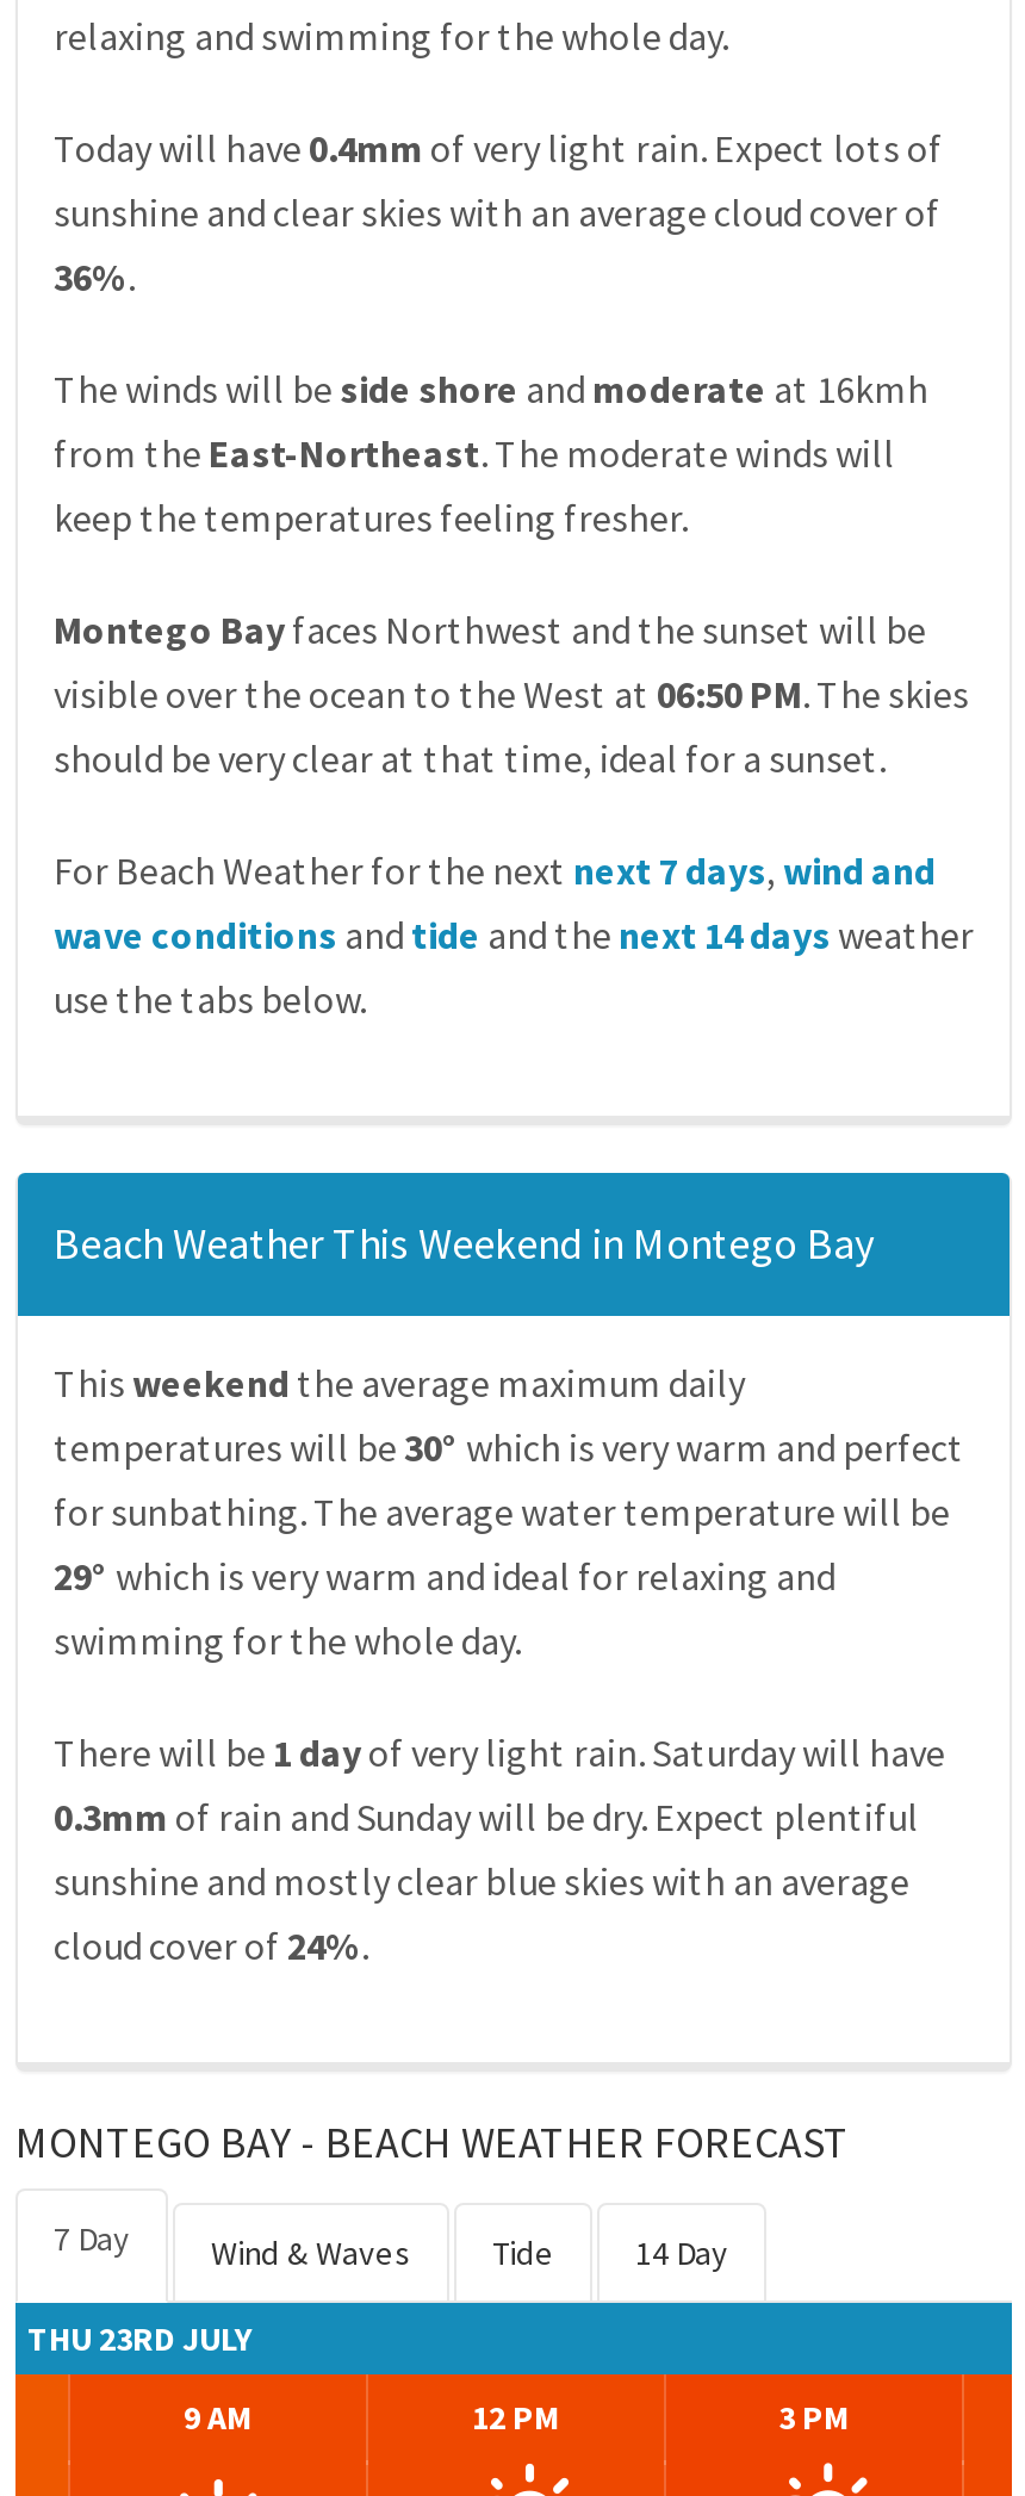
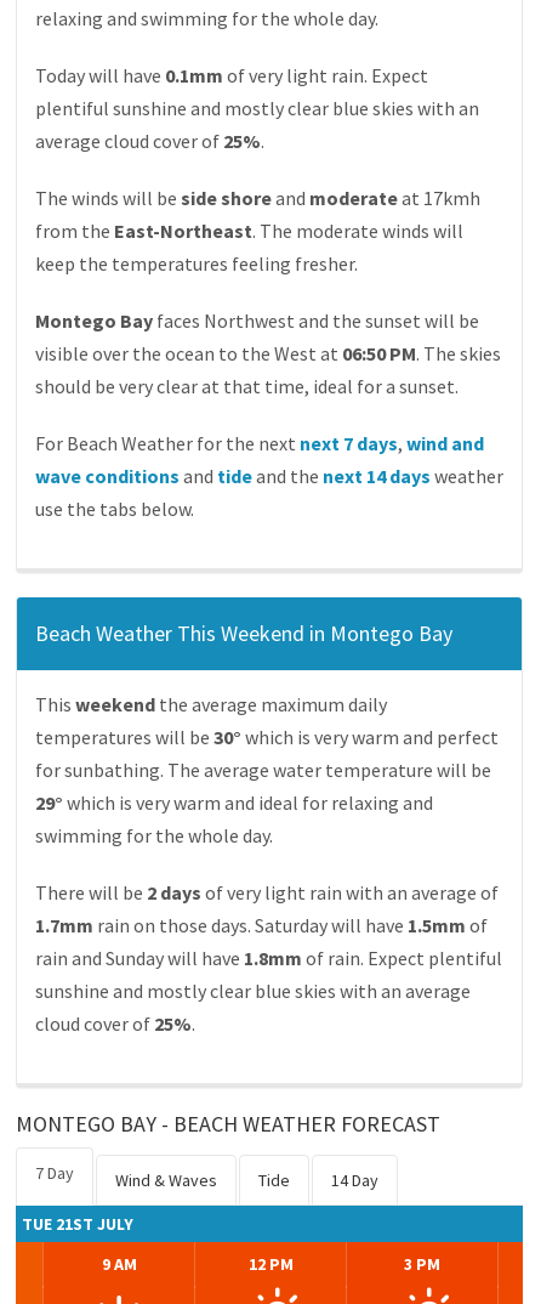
- Today will have 0.4mm of very light rain. Expect lots of
- sunshine and clear skies with an average cloud cover of
- 36%.
+ Today will have 0.1mm of very light rain. Expect
+ plentiful sunshine and mostly clear blue skies with an
+ average cloud cover of 25%.

- The winds will be side shore and moderate at 16kmh
+ The winds will be side shore and moderate at 17kmh

- There will be 1 day of very light rain. Saturday will have
- 0.3mm of rain and Sunday will be dry. Expect plentiful
+ There will be 2 days of very light rain with an average of
+ 1.7mm rain on those days. Saturday will have 1.5mm of
+ rain and Sunday will have 1.8mm of rain. Expect plentiful

- cloud cover of 24%.
+ cloud cover of 25%.

- THU 23RD JULY
+ TUE 21ST JULY
